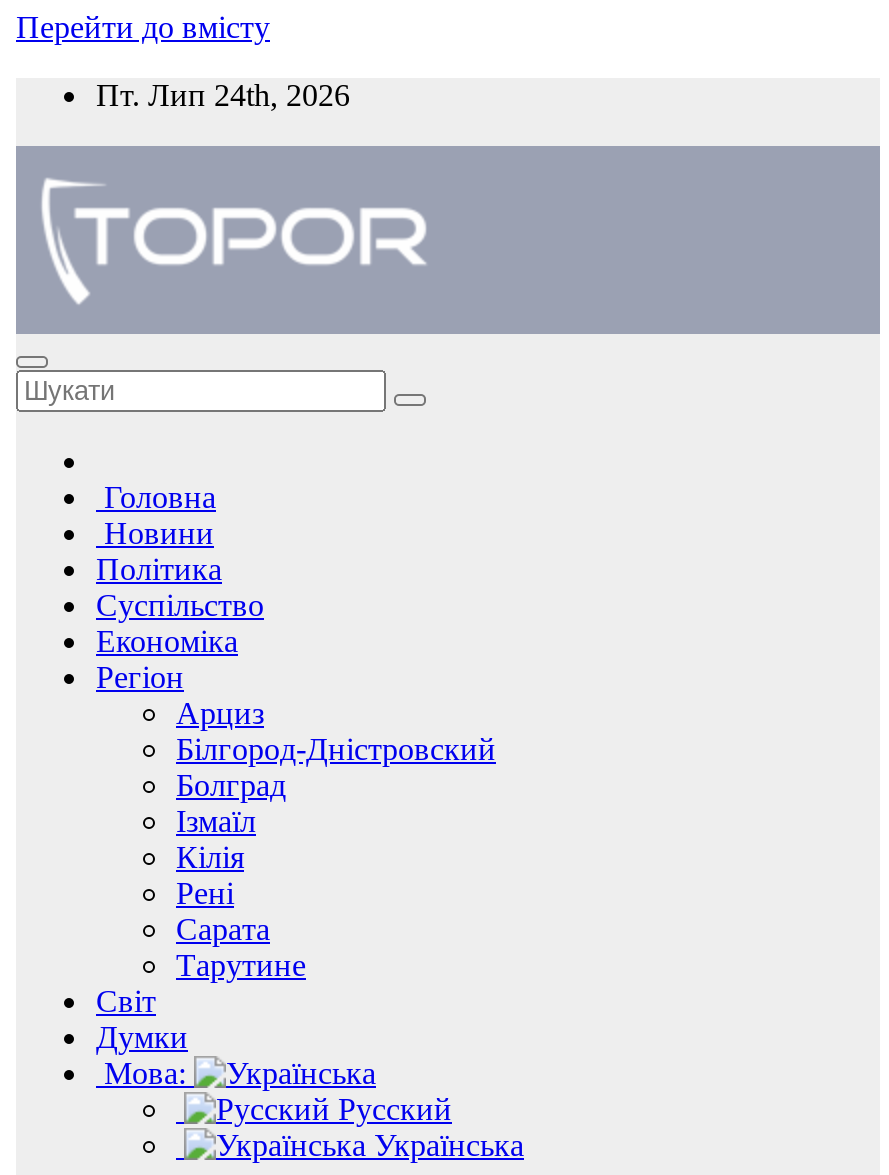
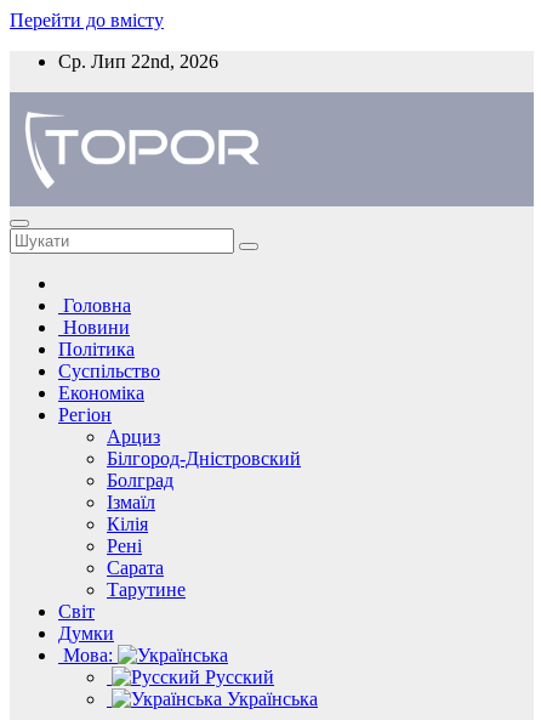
- Пт. Лип 24th, 2026
+ Ср. Лип 22nd, 2026
